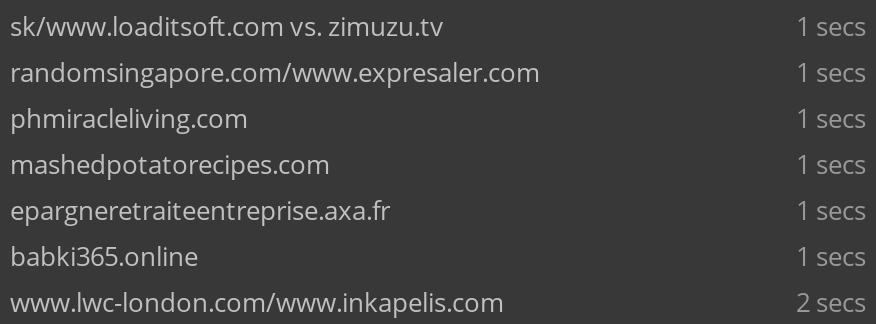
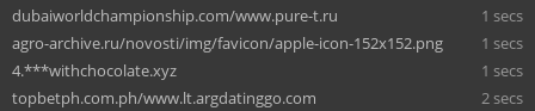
- sk/www.loaditsoft.com vs. zimuzu.tv
+ dubaiworldchampionship.com/www.pure-t.ru

- randomsingapore.com/www.expresaler.com
+ agro-archive.ru/novosti/img/favicon/apple-icon-152x152.png

- phmiracleliving.com
+ 4.***withchocolate.xyz

- mashedpotatorecipes.com
- 1 secs
- epargneretraiteentreprise.axa.fr
- 1 secs
- babki365.online
- 1 secs
- www.lwc-london.com/www.inkapelis.com
+ topbetph.com.ph/www.lt.argdatinggo.com
